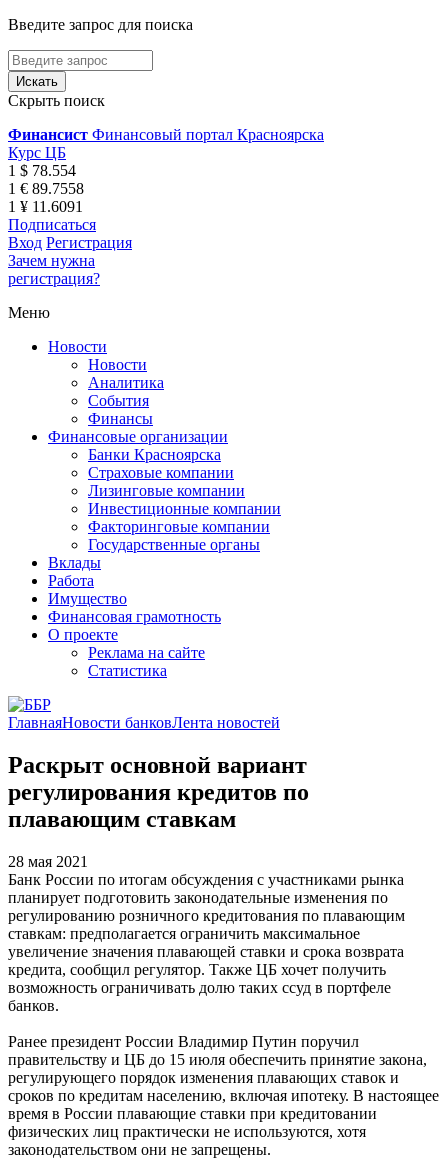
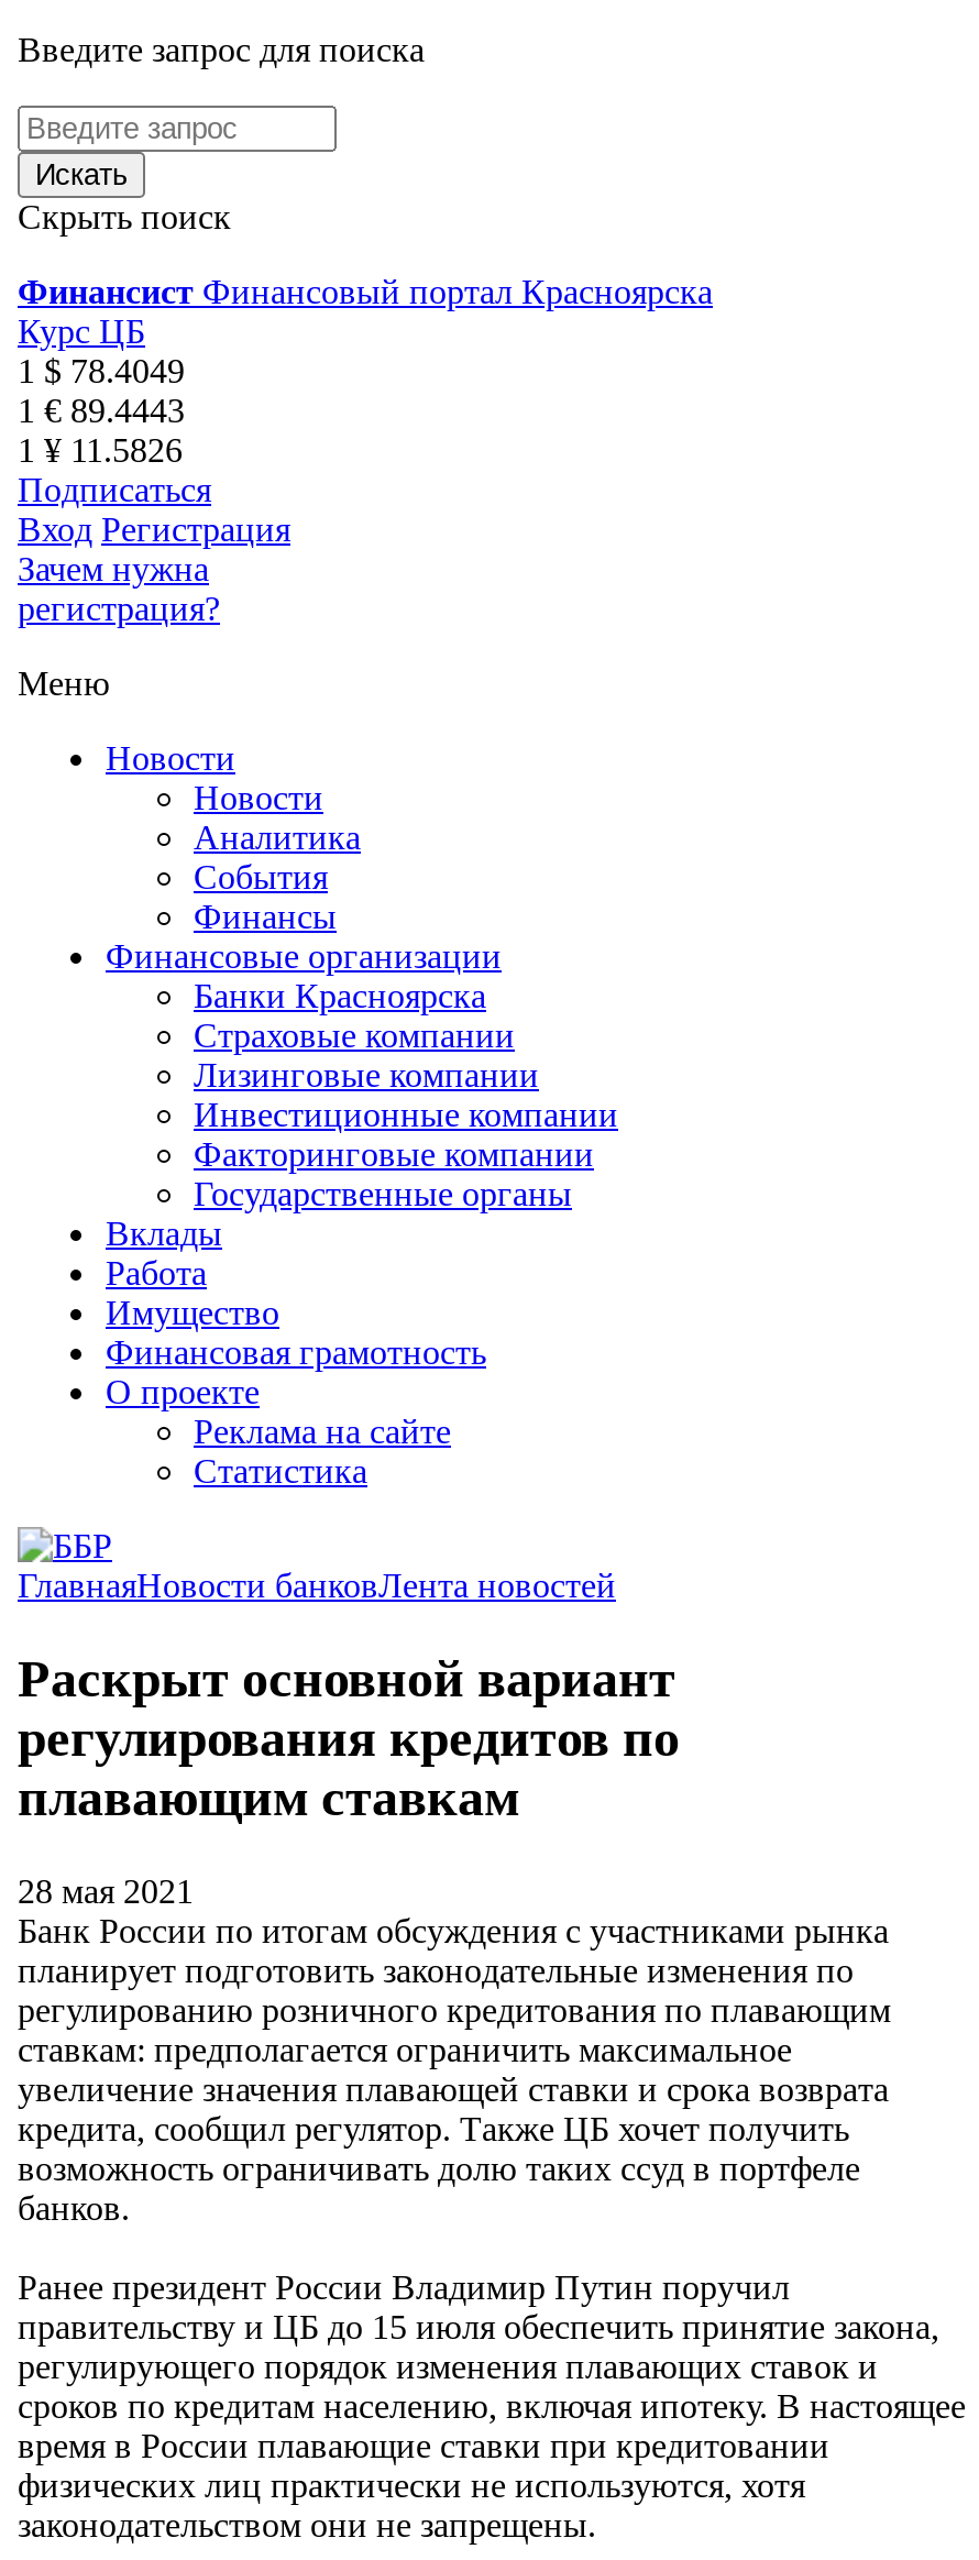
- 1 $ 78.554
+ 1 $ 78.4049

- 1 € 89.7558
+ 1 € 89.4443

- 1 ¥ 11.6091
+ 1 ¥ 11.5826
